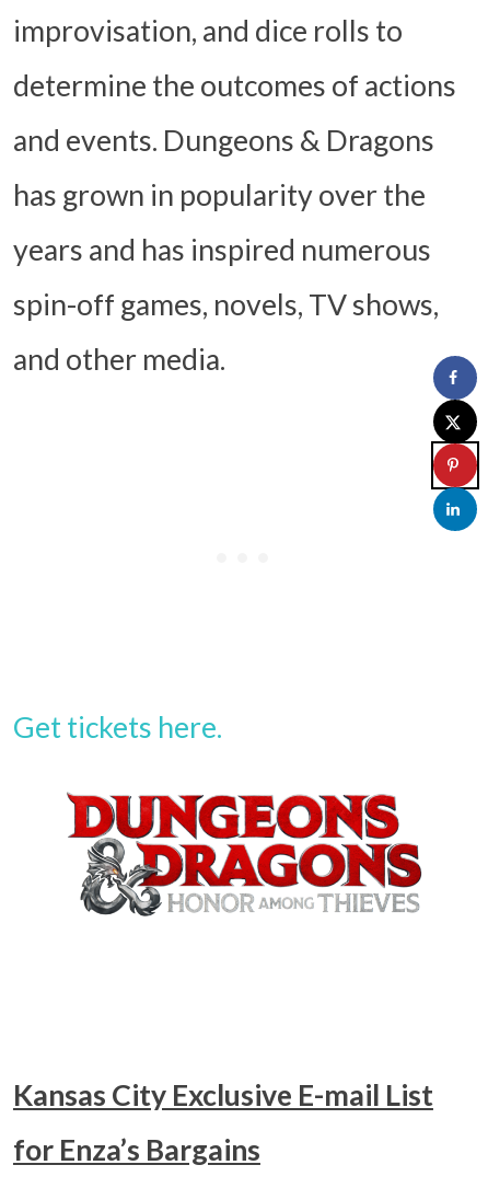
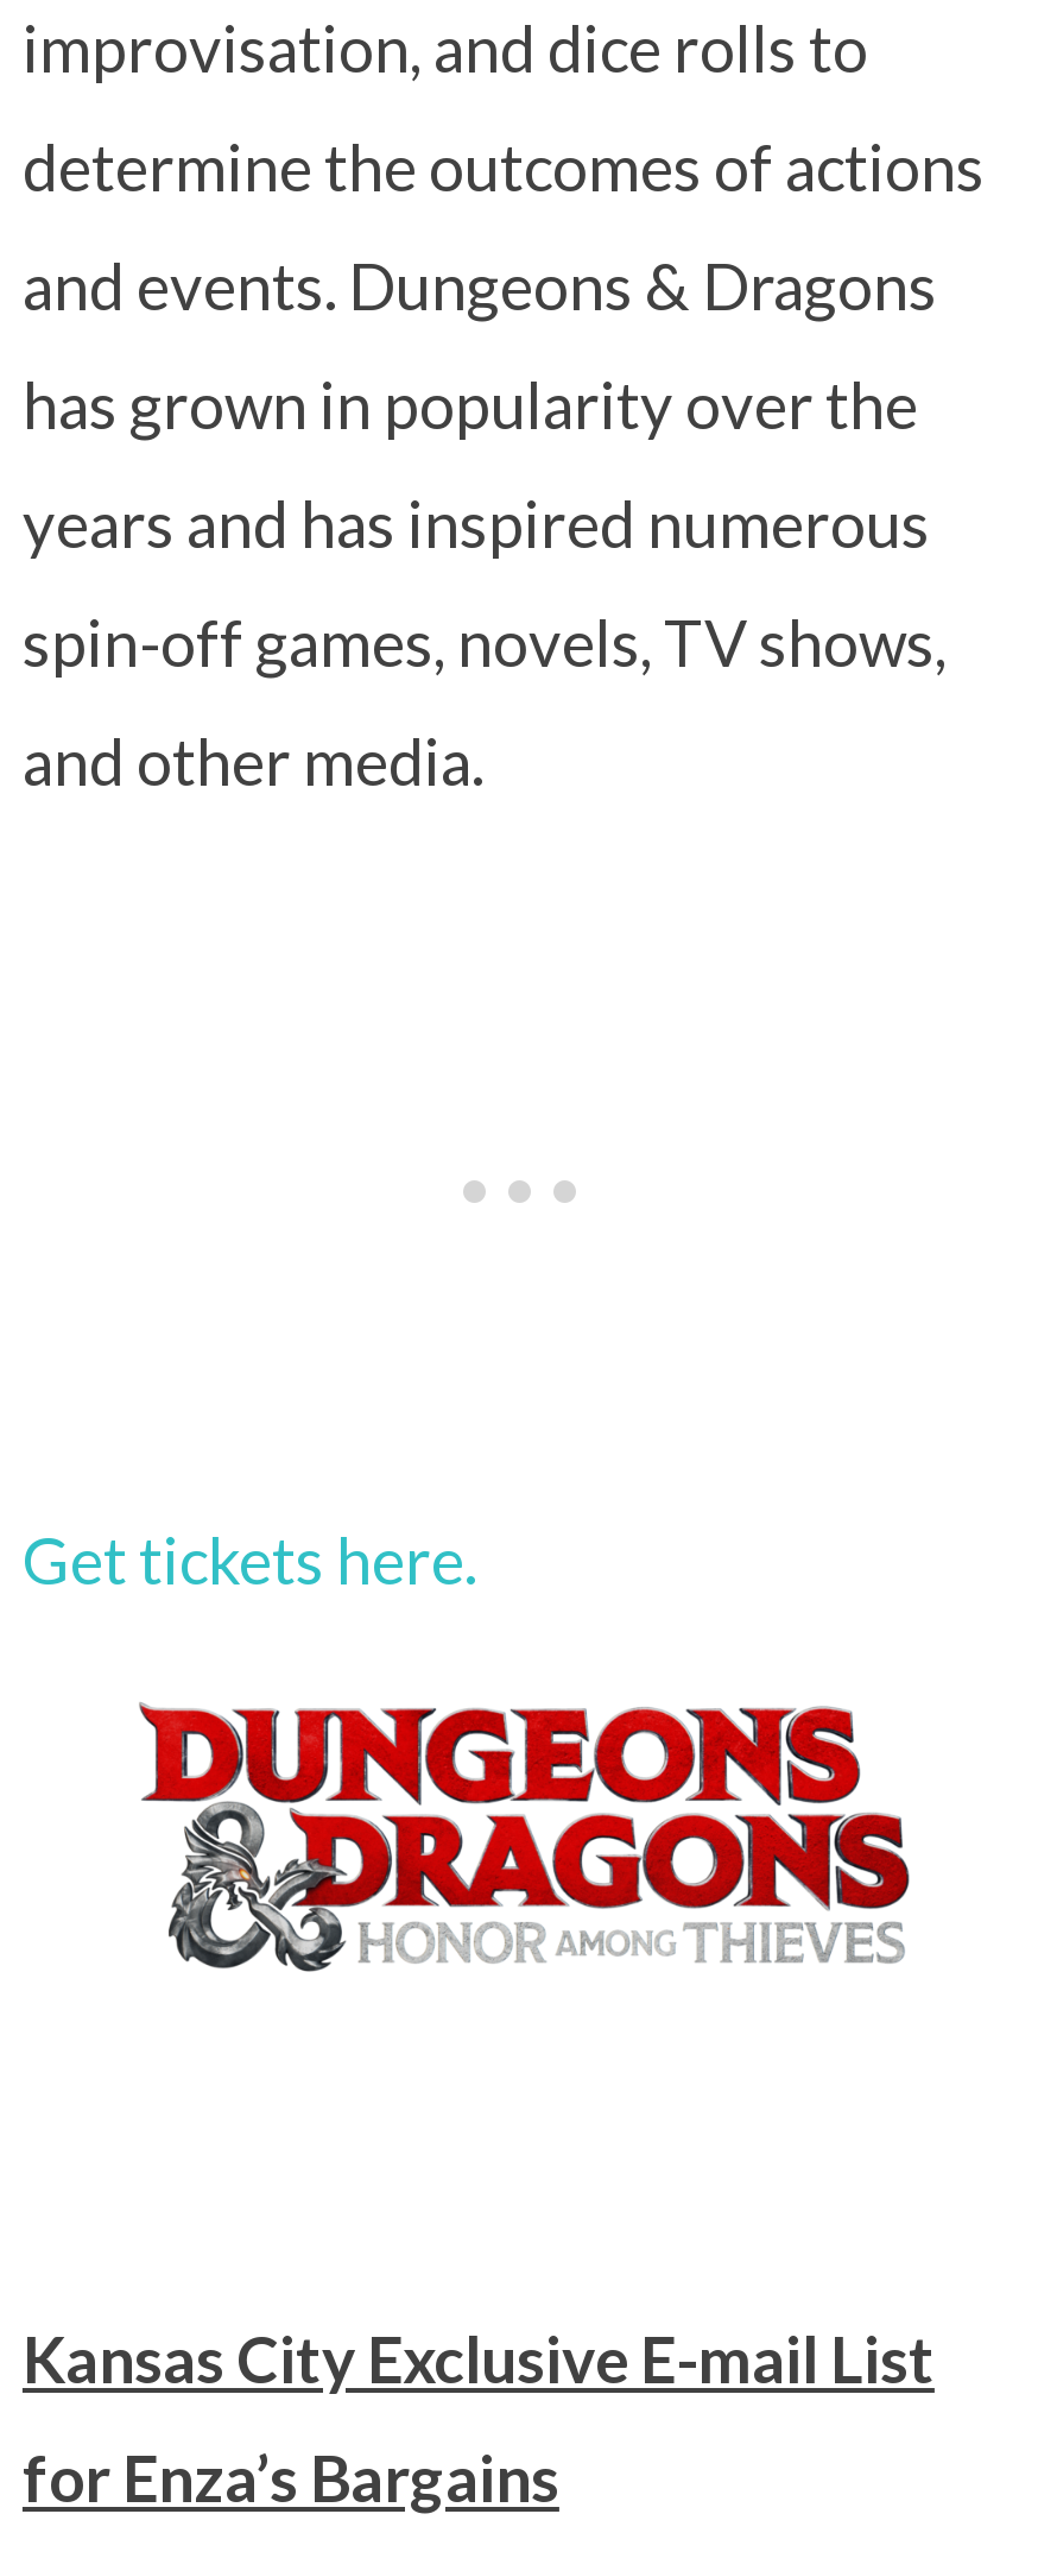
- [image]
